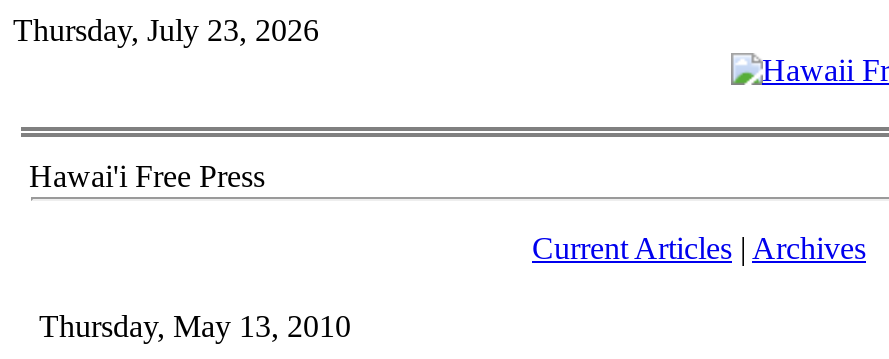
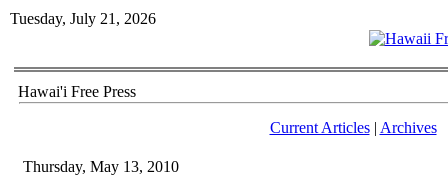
- Thursday, July 23, 2026
+ Tuesday, July 21, 2026
